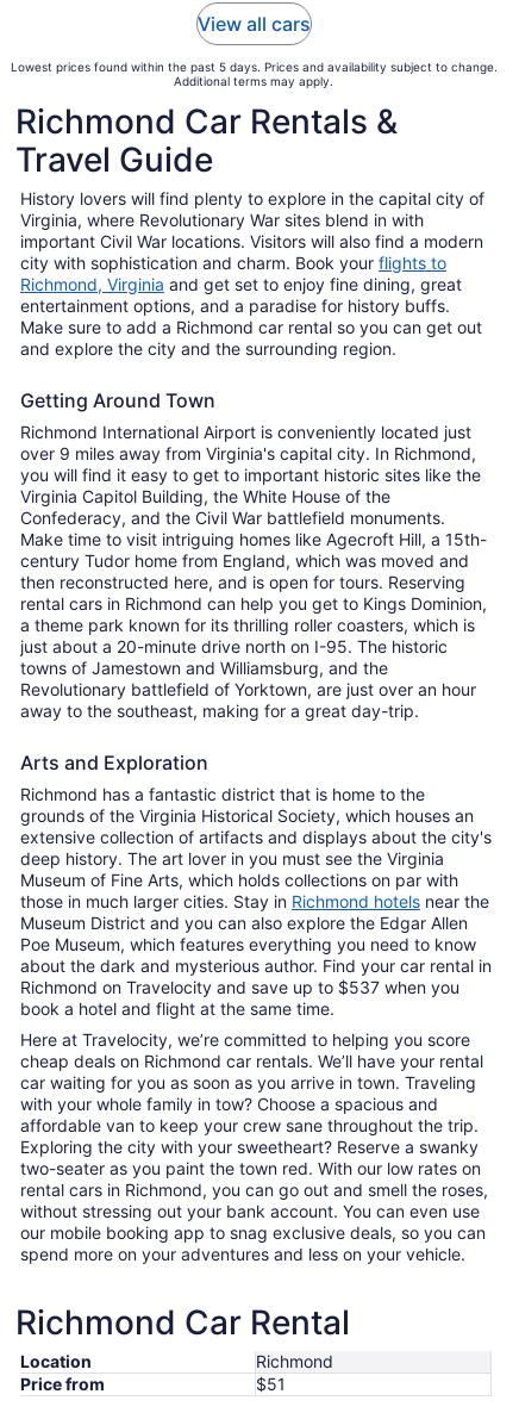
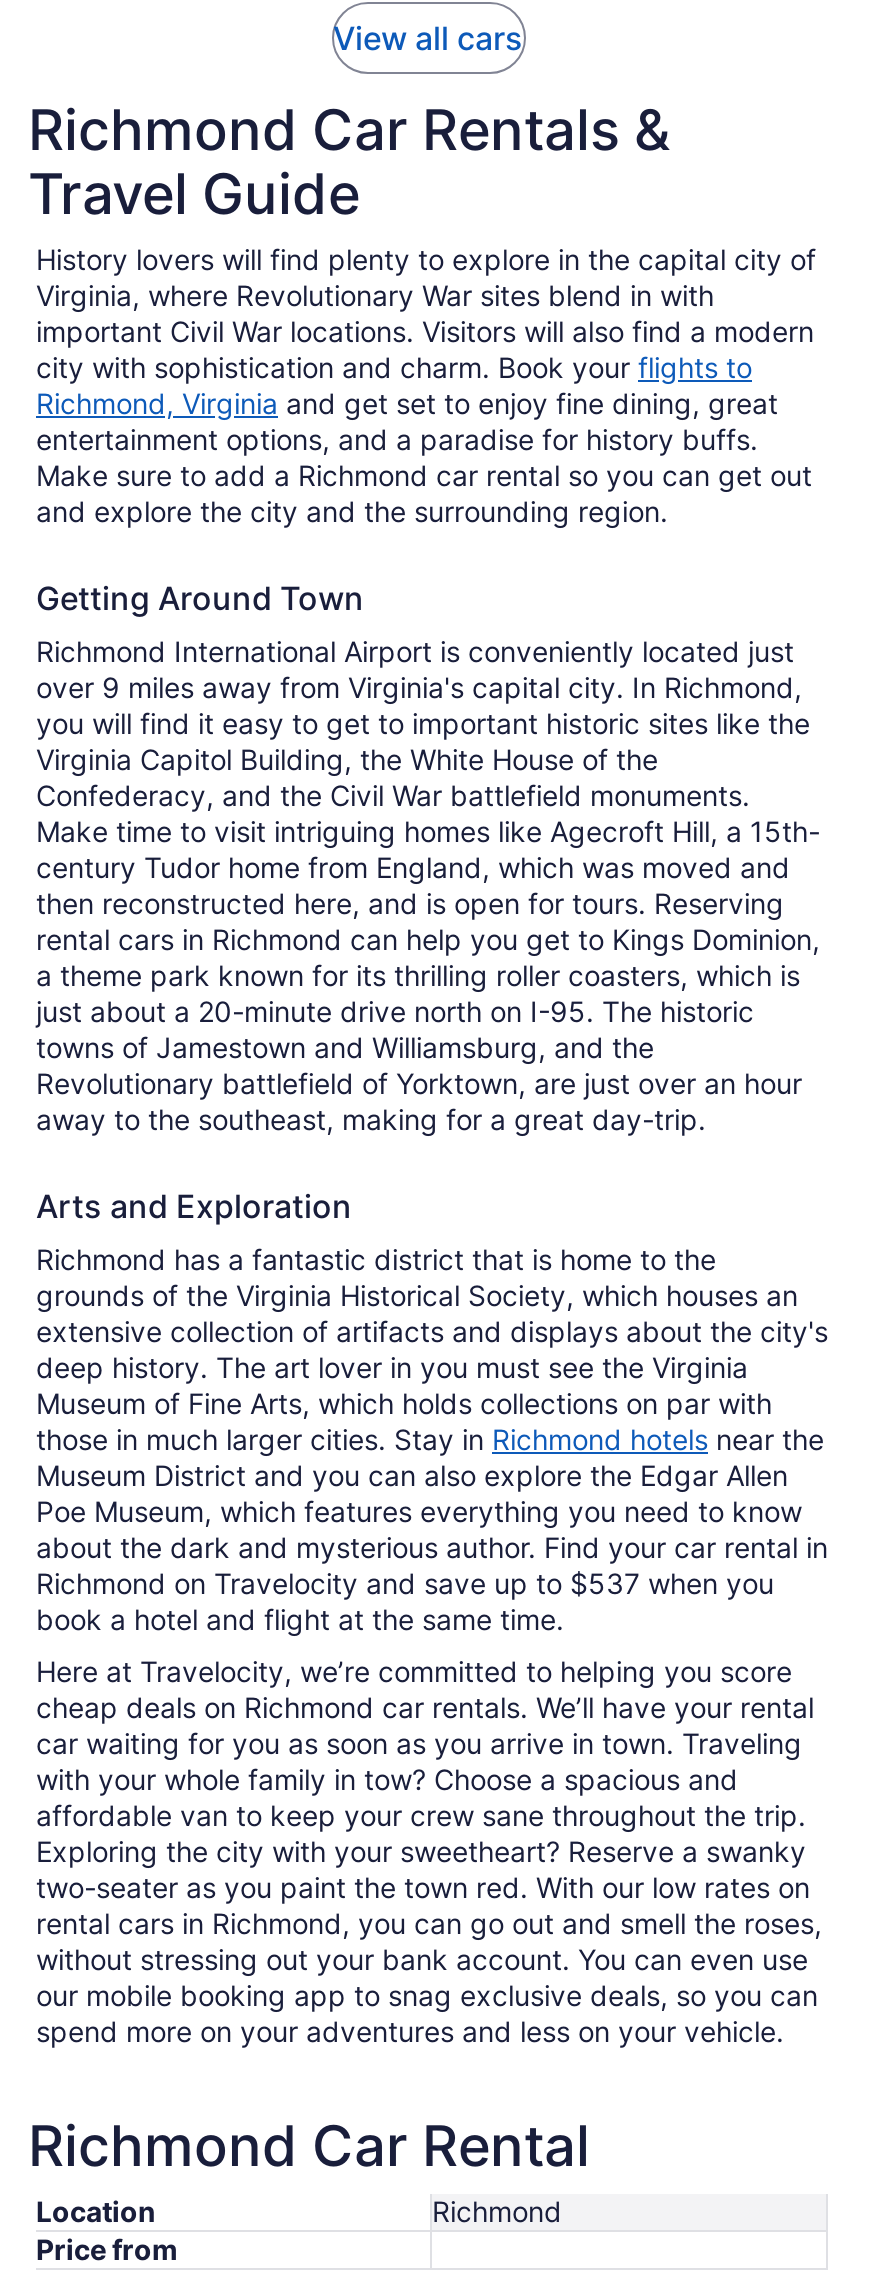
- Lowest prices found within the past 5 days. Prices and availability subject to change.
- Additional terms may apply.

- $51
